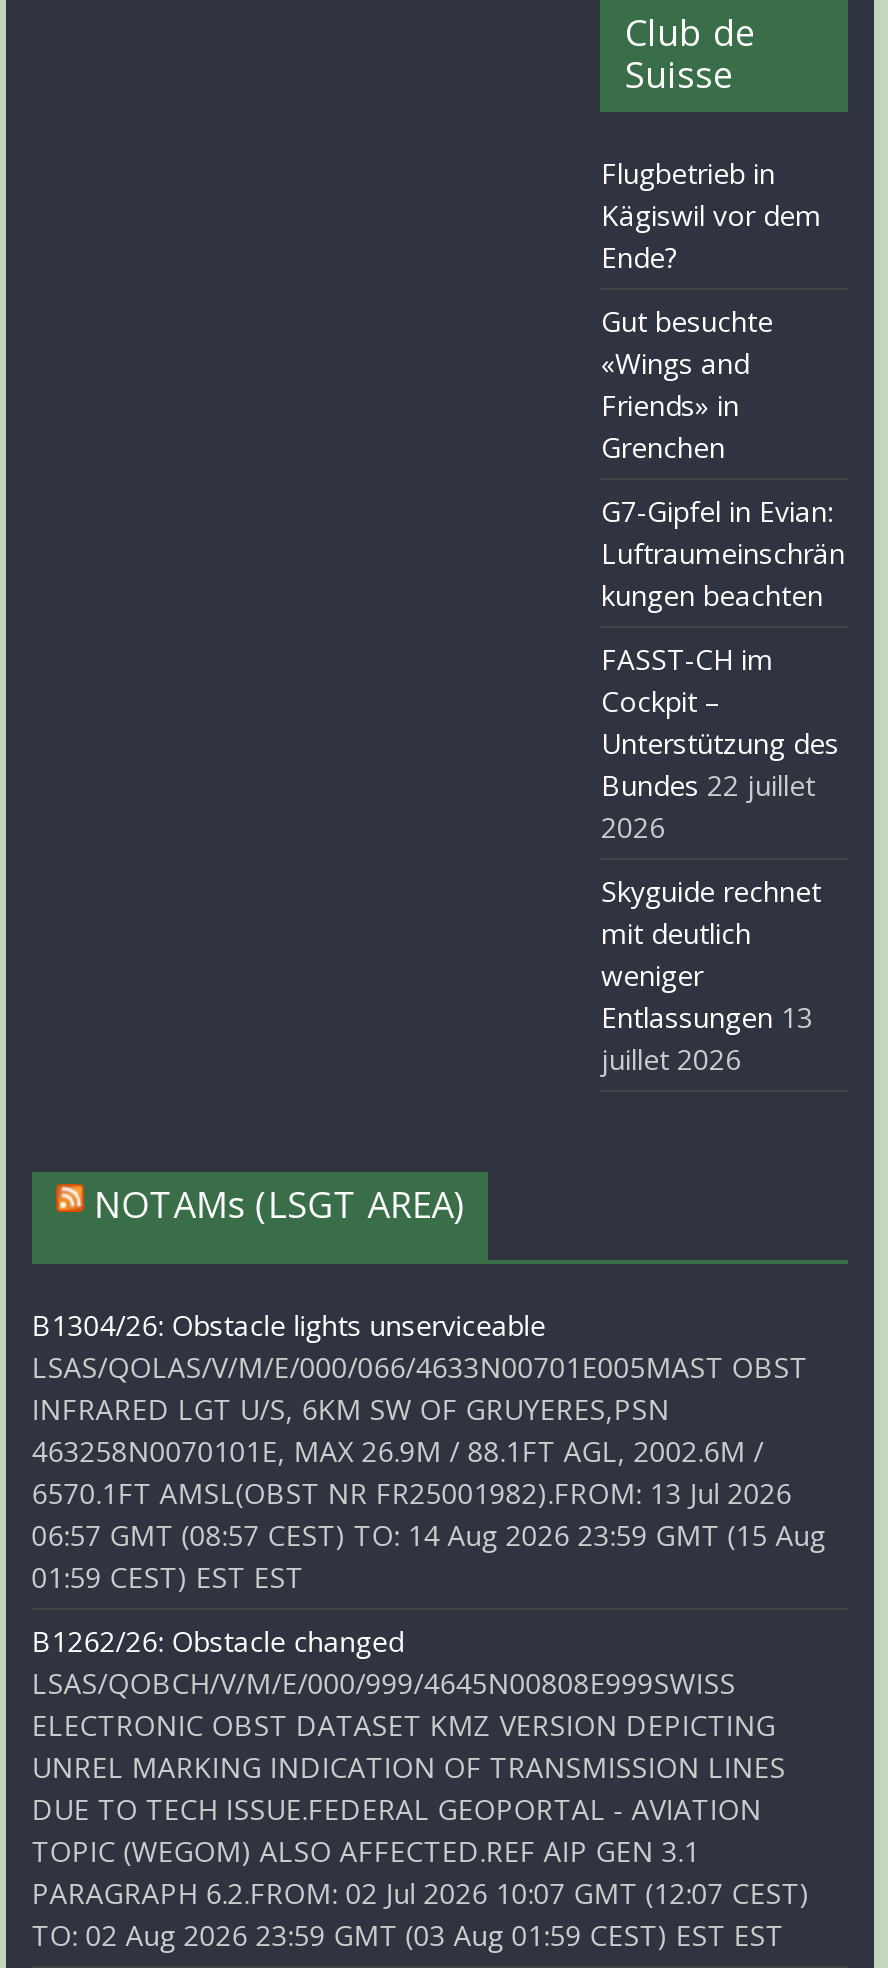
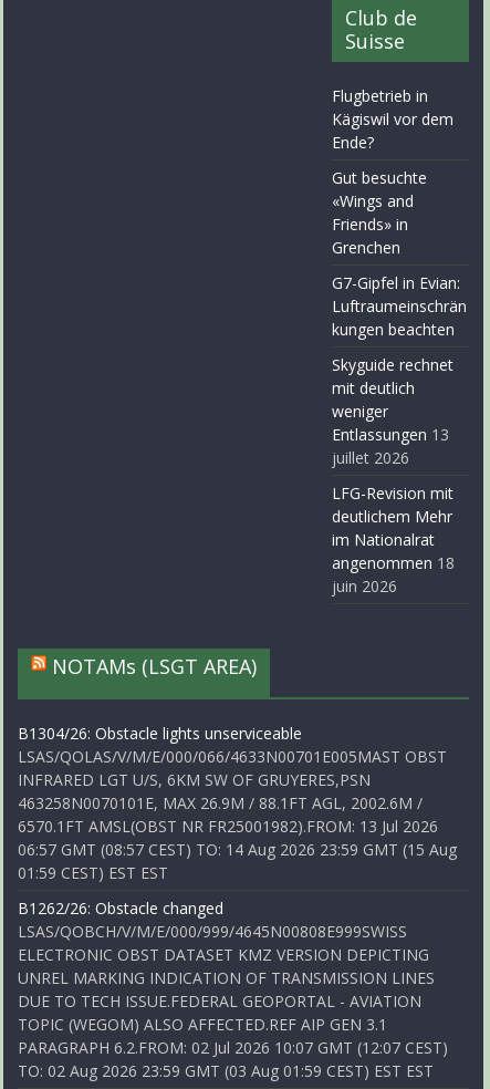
- FASST-CH im
- Cockpit –
- Unterstützung des
- Bundes 22 juillet
- 2026

moved up: Skyguide rechnet | mit deutlich | weniger | Entlassungen 13 | juillet 2026

+ LFG-Revision mit
+ deutlichem Mehr
+ im Nationalrat
+ angenommen 18
+ juin 2026
